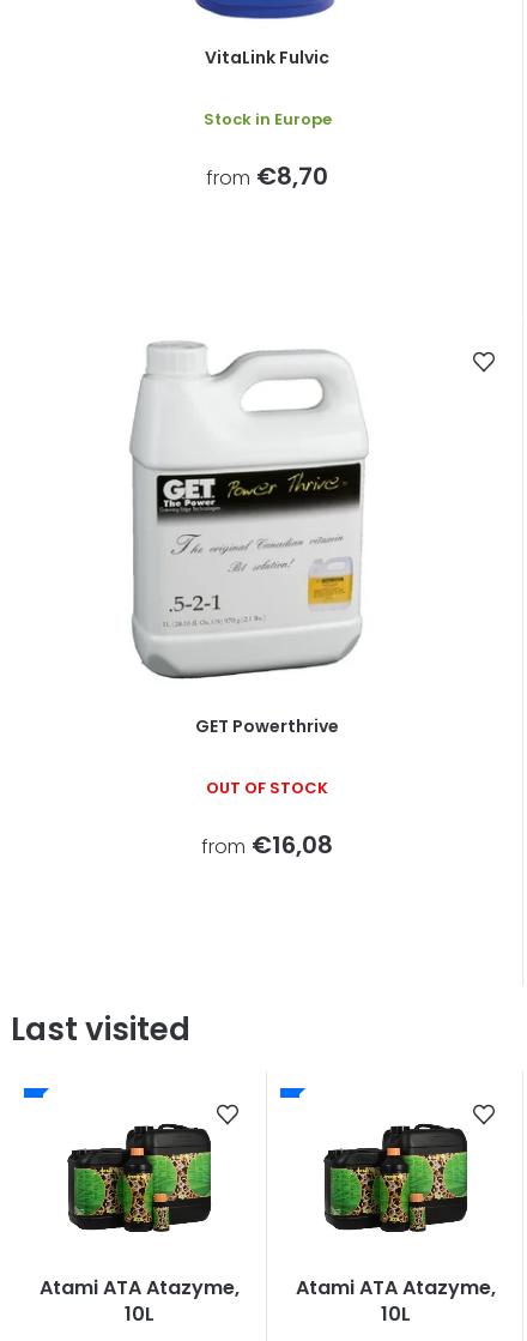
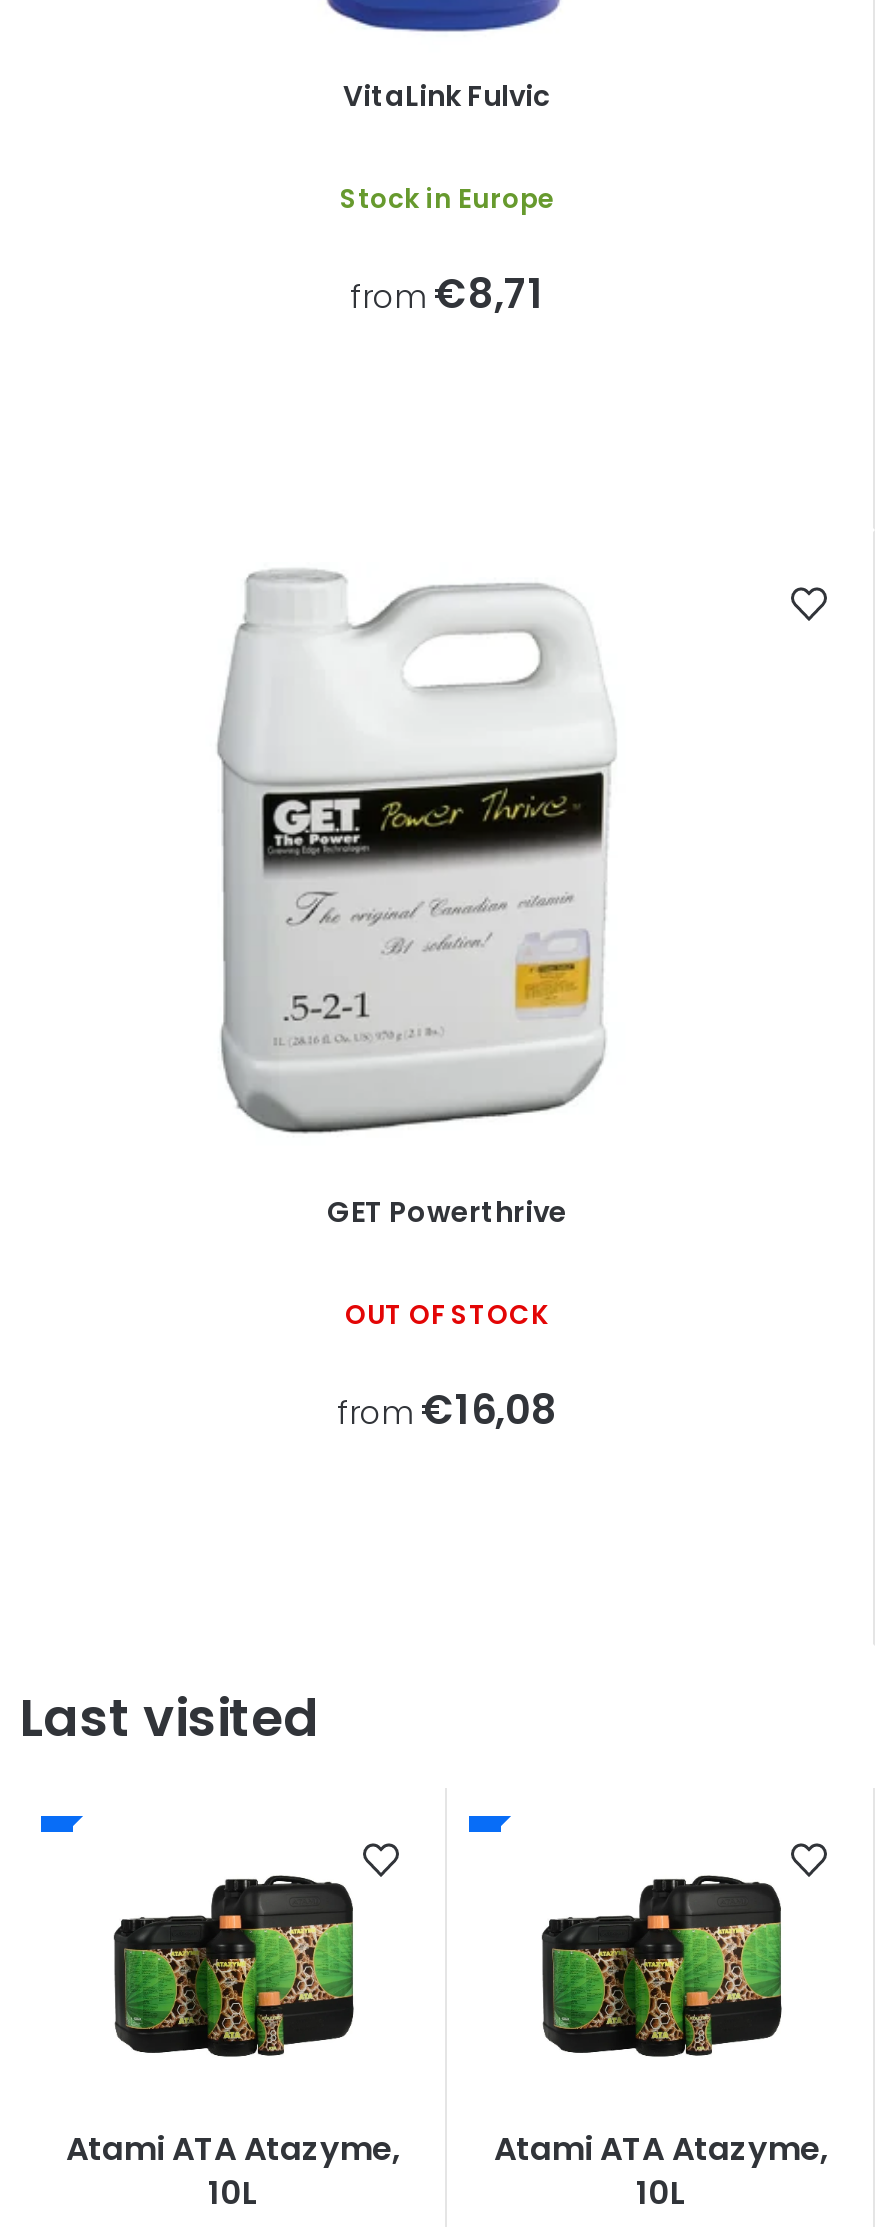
- from €8,70
+ from €8,71
